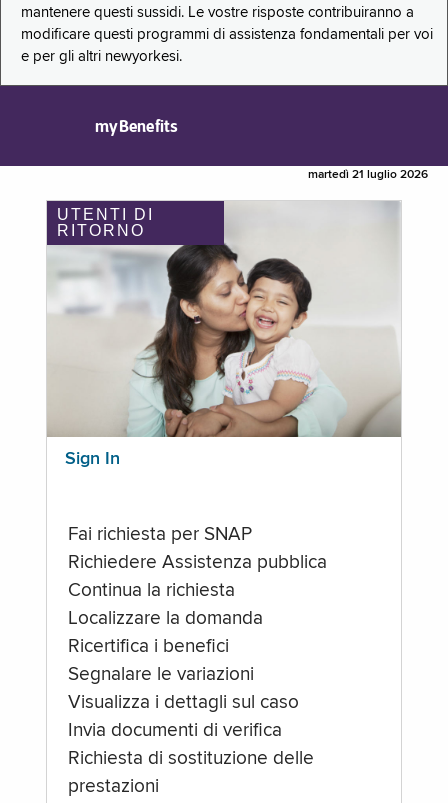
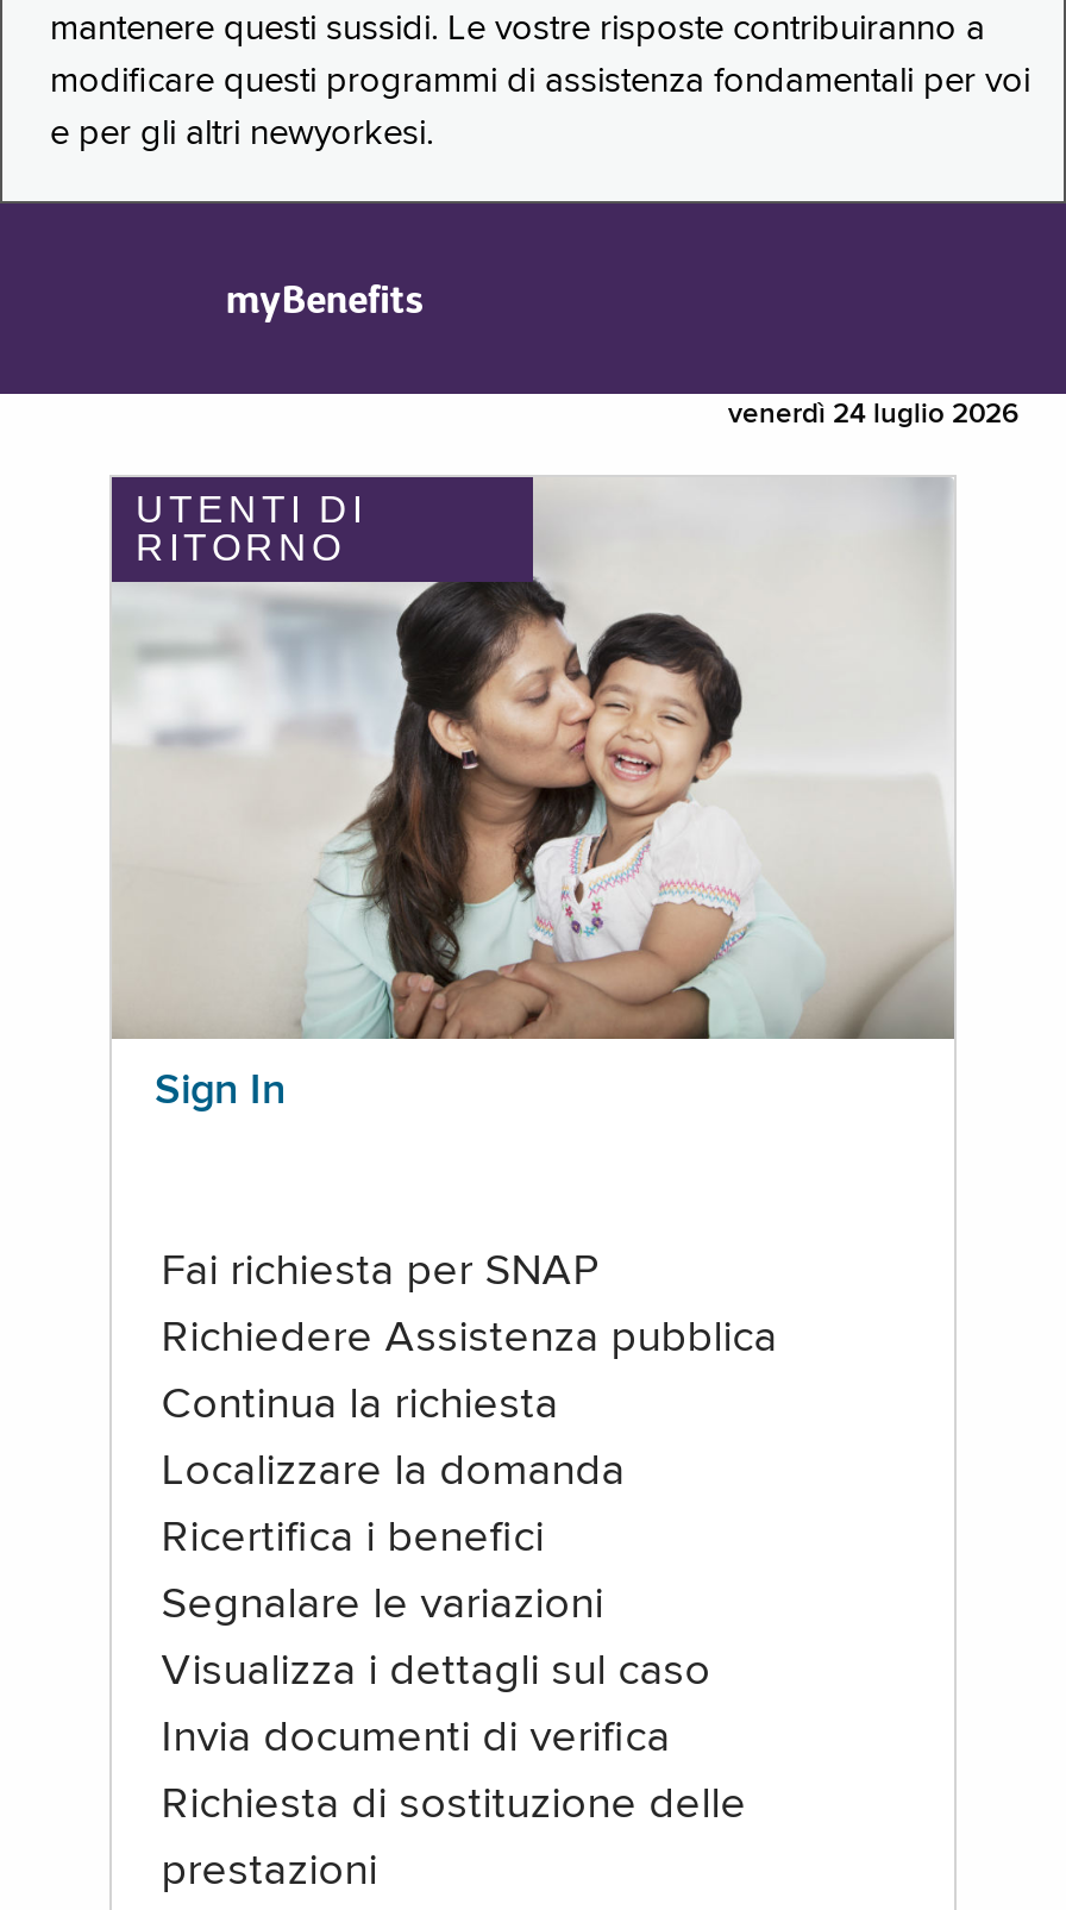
- martedì 21 luglio 2026
+ venerdì 24 luglio 2026
